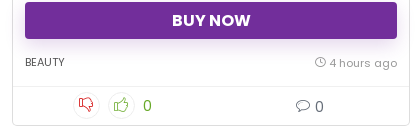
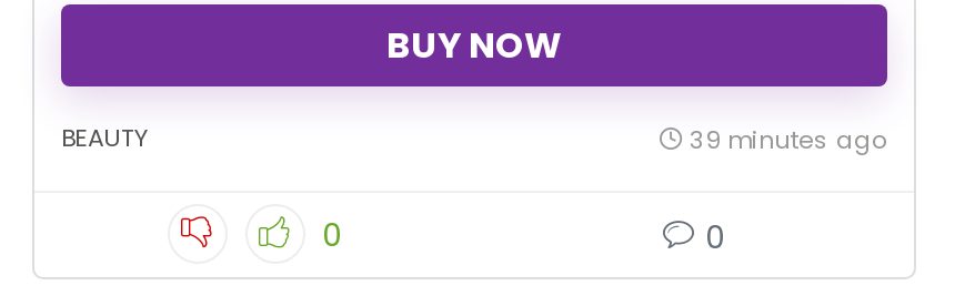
- 4 hours ago
+ 39 minutes ago
